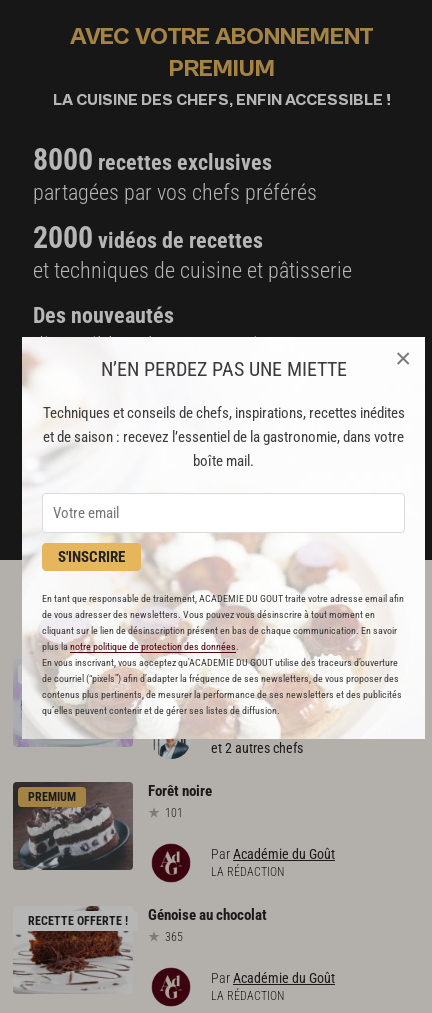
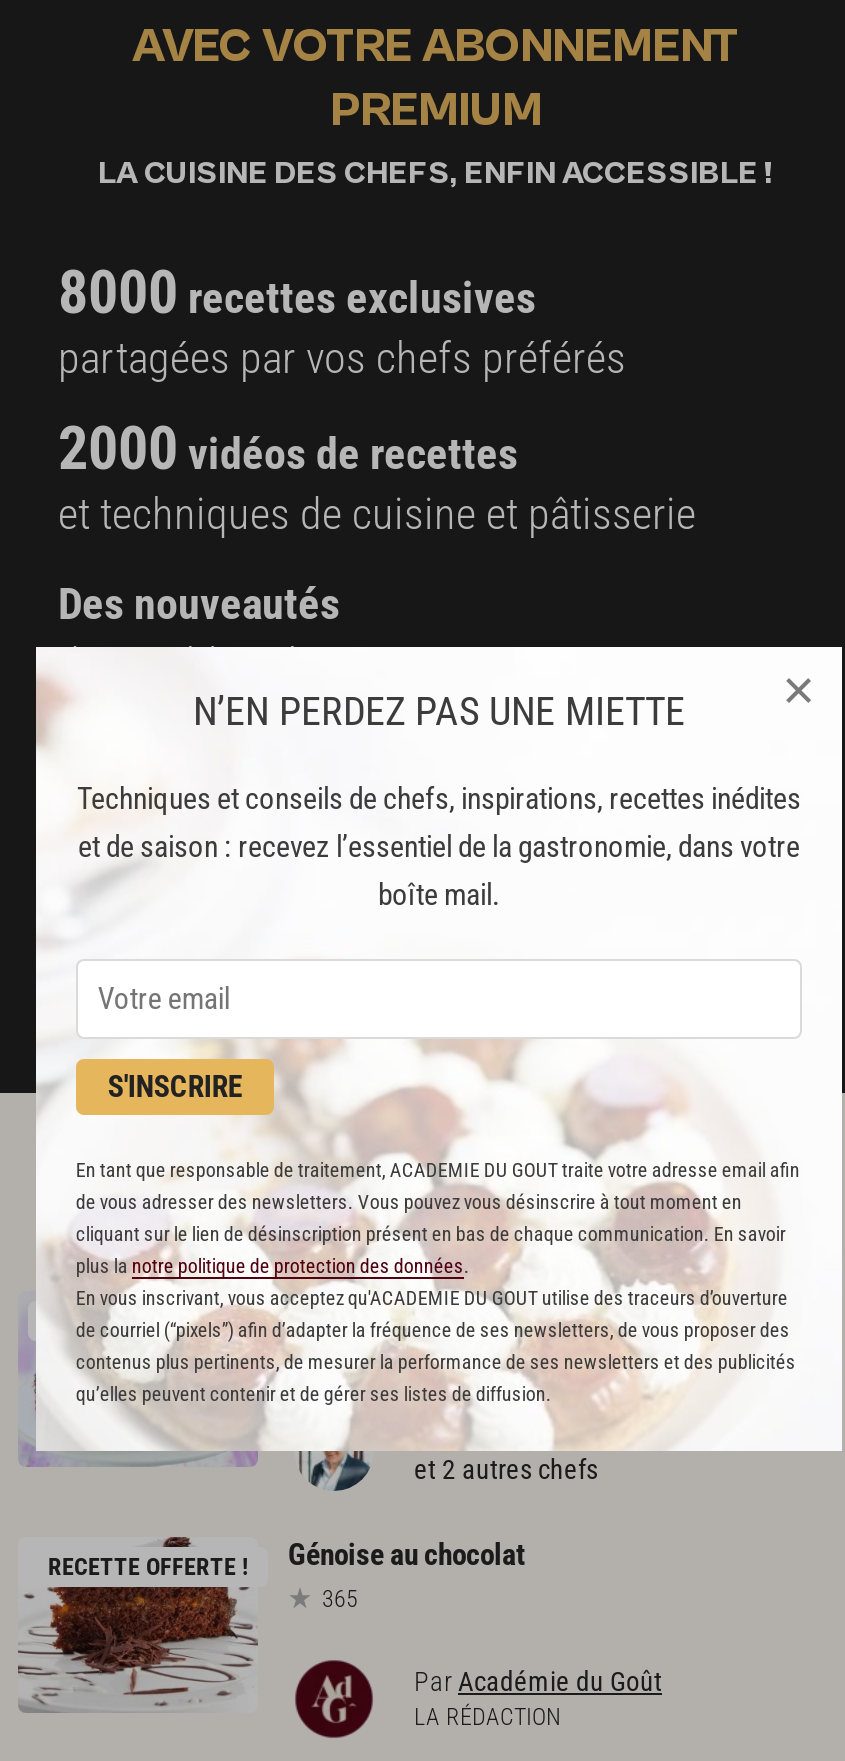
- [image]
- PREMIUM
- Forêt noire
- 101
- Par Académie du Goût
- LA RÉDACTION
